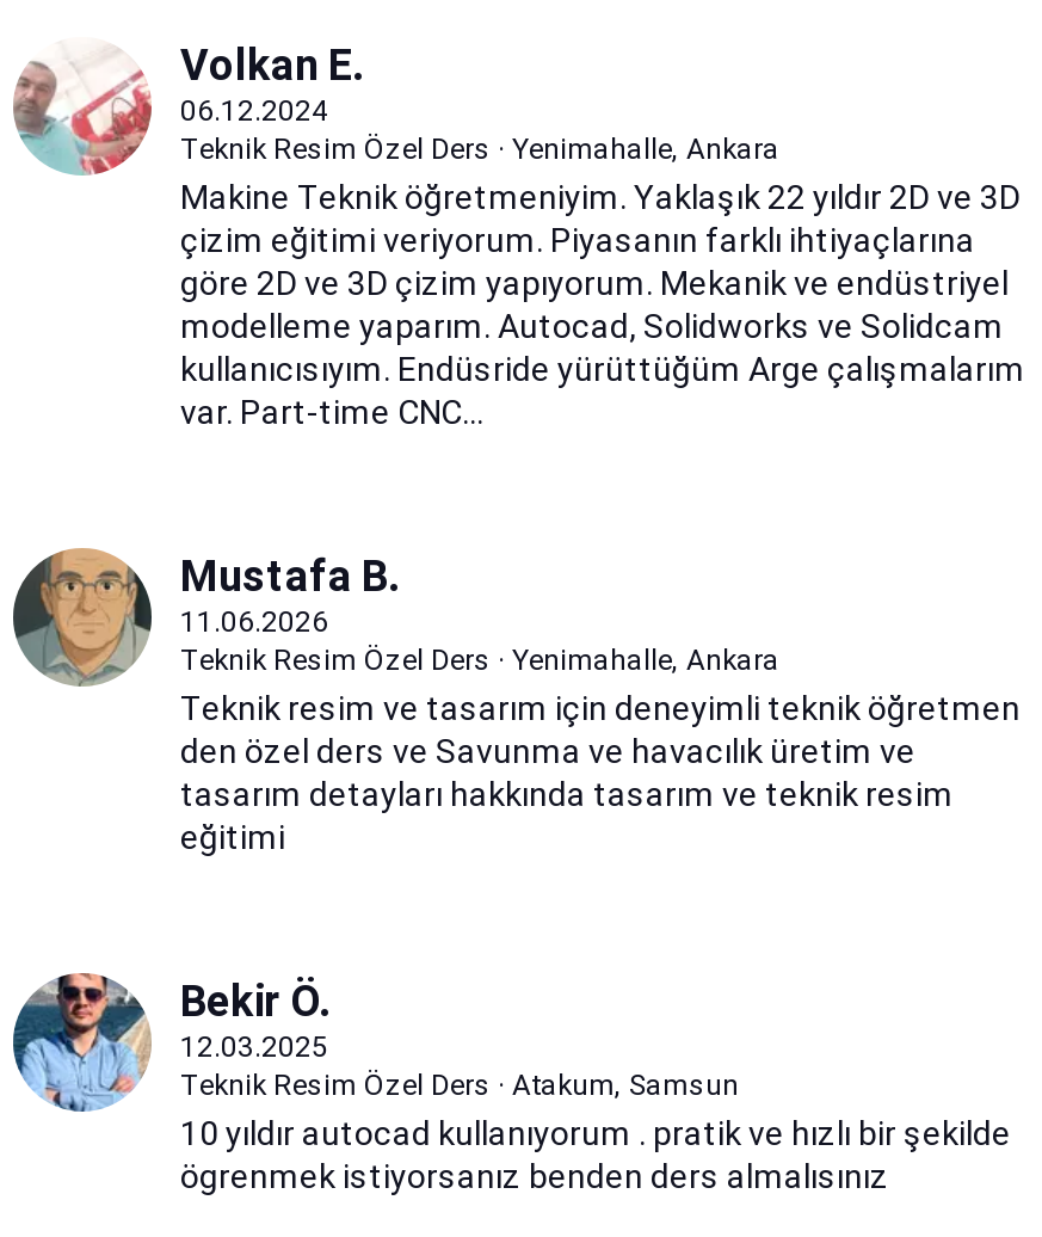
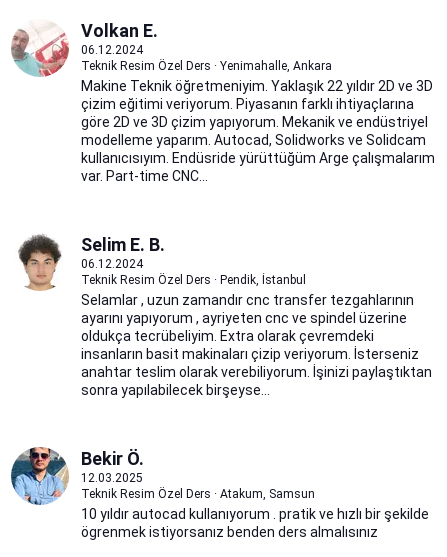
- [image]
- Mustafa B.
- 11.06.2026
- Teknik Resim Özel Ders · Yenimahalle, Ankara
- Teknik resim ve tasarım için deneyimli teknik öğretmen
- den özel ders ve Savunma ve havacılık üretim ve
- tasarım detayları hakkında tasarım ve teknik resim
- eğitimi
+ [image]
+ Selim E. B.
+ 06.12.2024
+ Teknik Resim Özel Ders · Pendik, İstanbul
+ Selamlar , uzun zamandır cnc transfer tezgahlarının
+ ayarını yapıyorum , ayriyeten cnc ve spindel üzerine
+ oldukça tecrübeliyim. Extra olarak çevremdeki
+ insanların basit makinaları çizip veriyorum. İsterseniz
+ anahtar teslim olarak verebiliyorum. İşinizi paylaştıktan
+ sonra yapılabilecek birşeyse...
